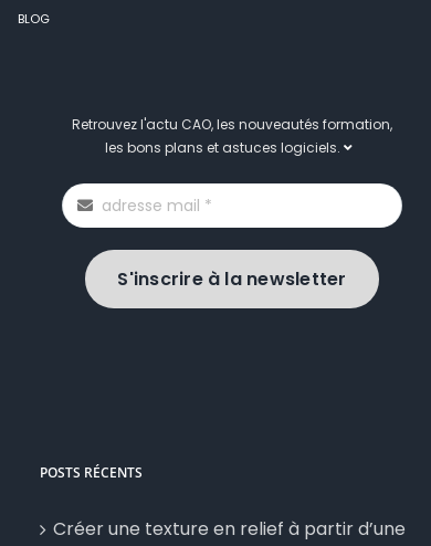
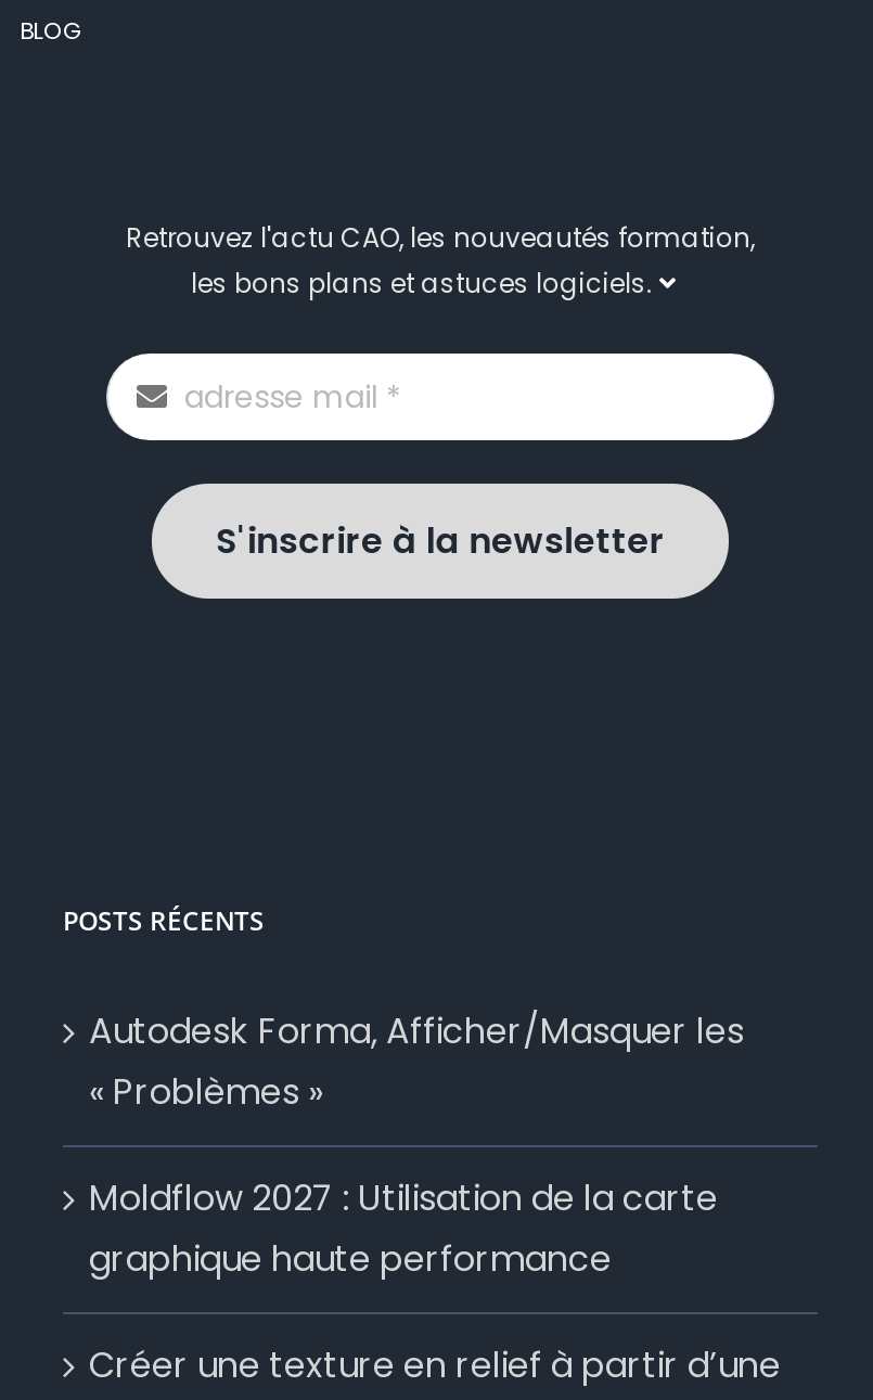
+ Autodesk Forma, Afficher/Masquer les
+ « Problèmes »
+ Moldflow 2027 : Utilisation de la carte
+ graphique haute performance
